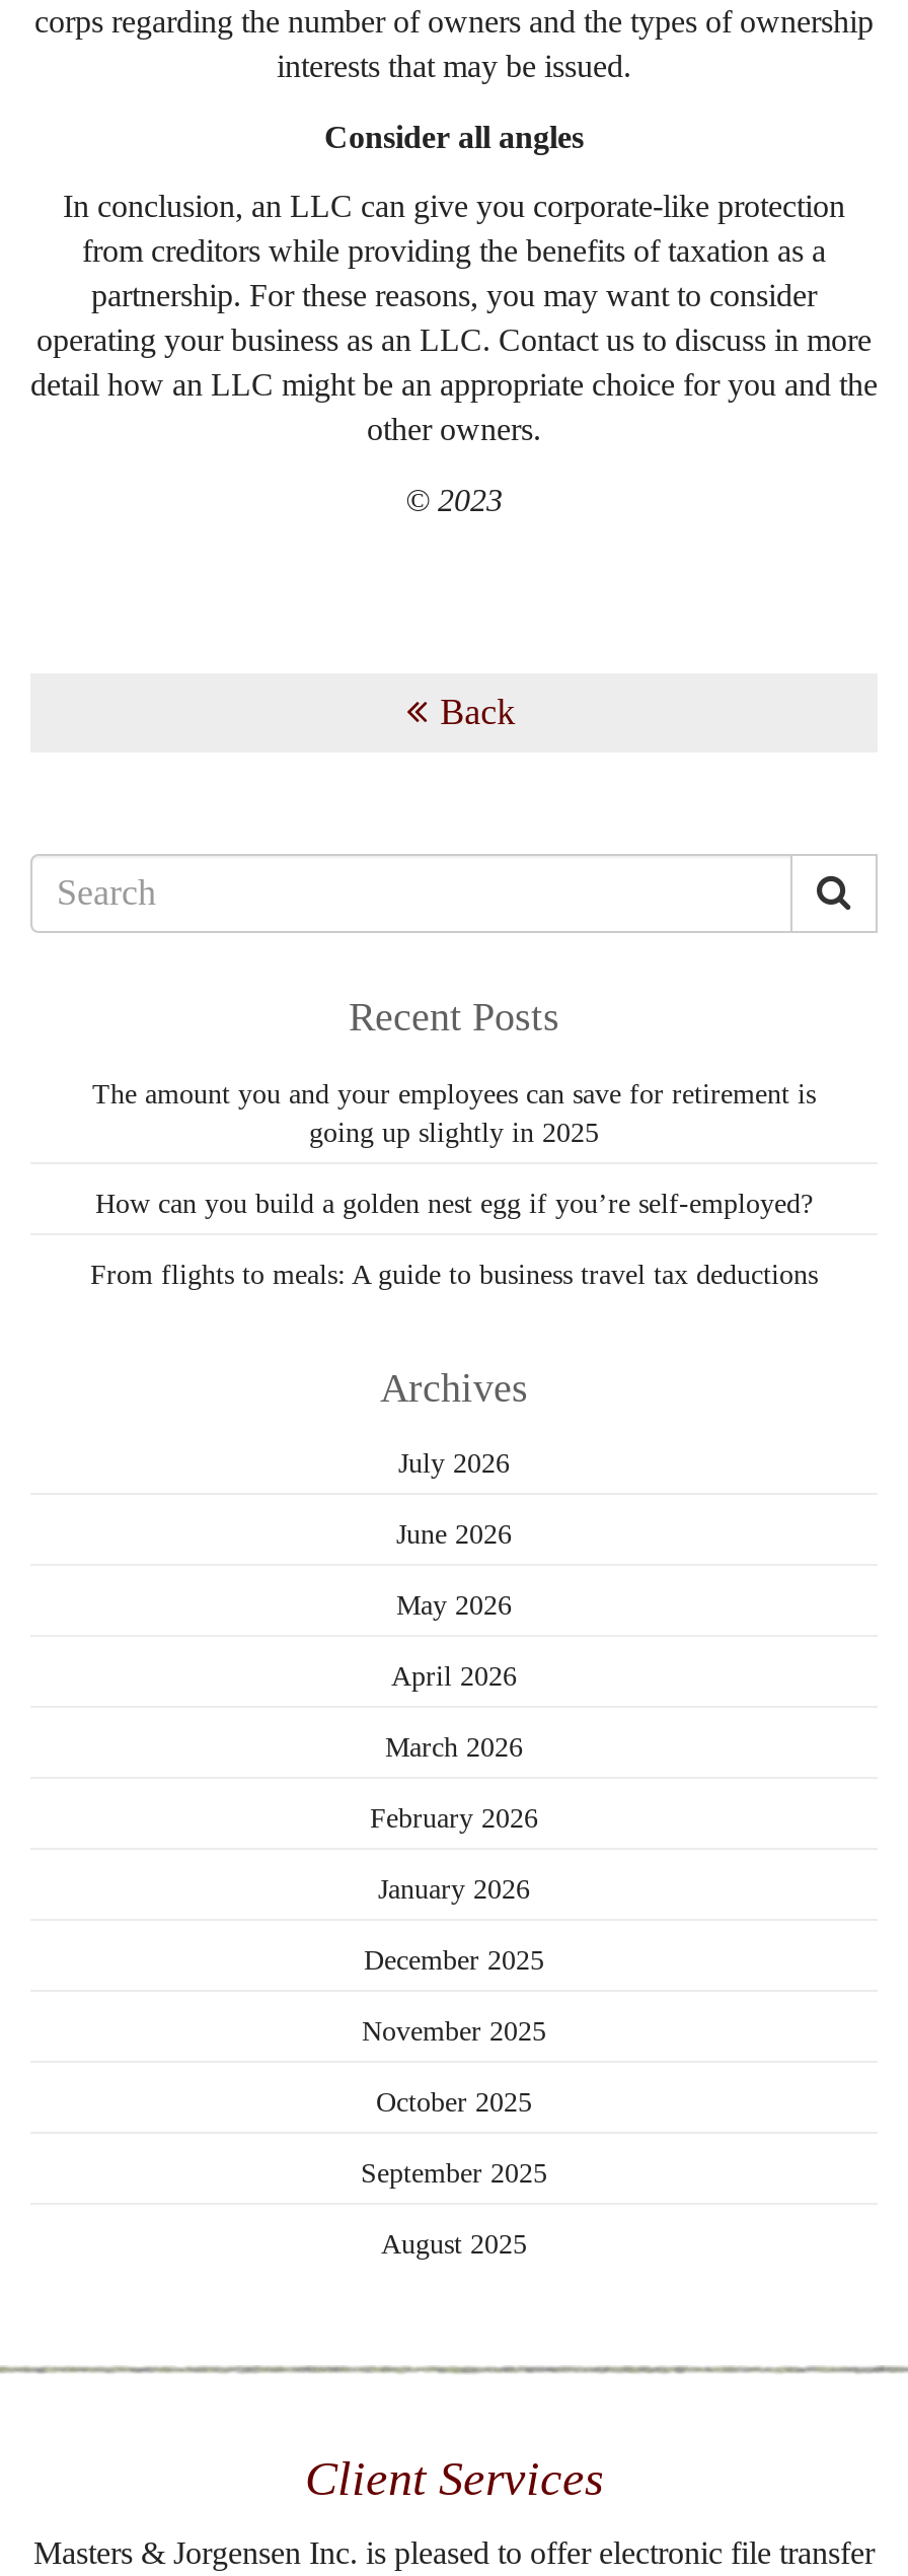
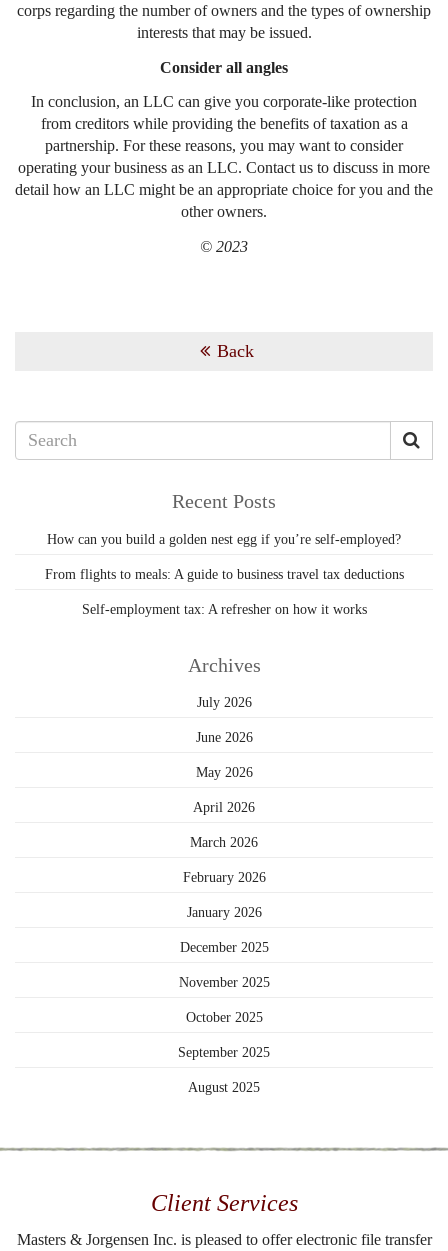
- The amount you and your employees can save for retirement is
- going up slightly in 2025

moved up: How can you build a golden nest egg if you’re self-employed? | From flights to meals: A guide to business travel tax deductions

+ Self-employment tax: A refresher on how it works
